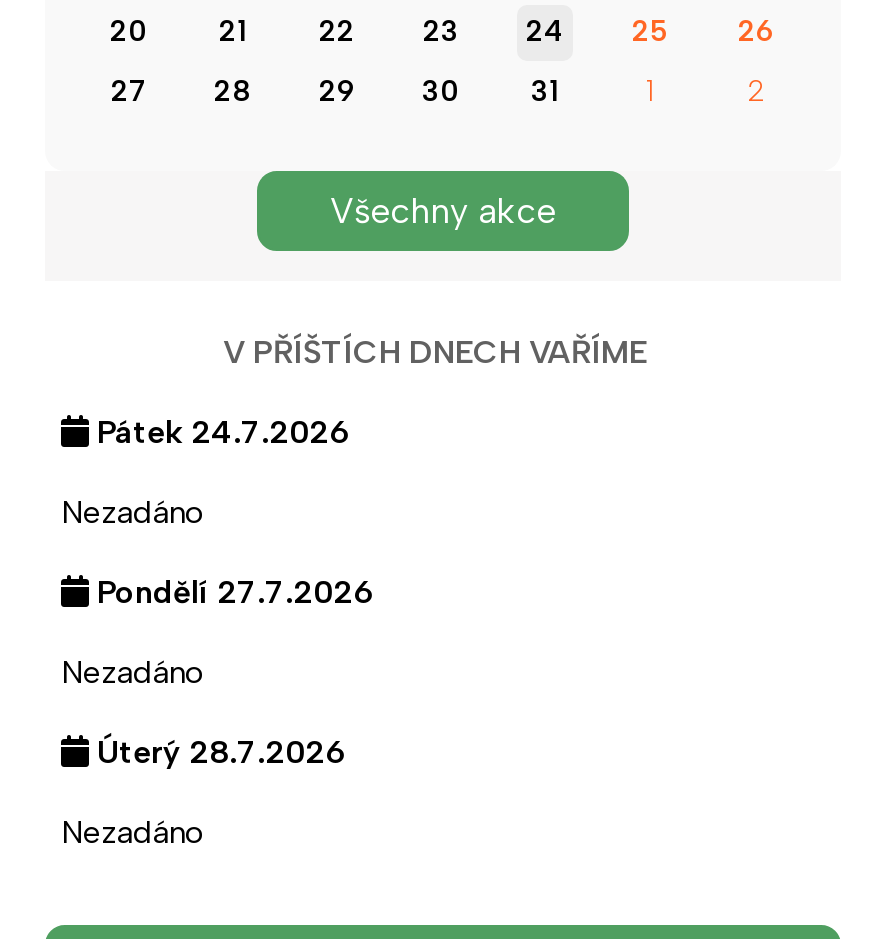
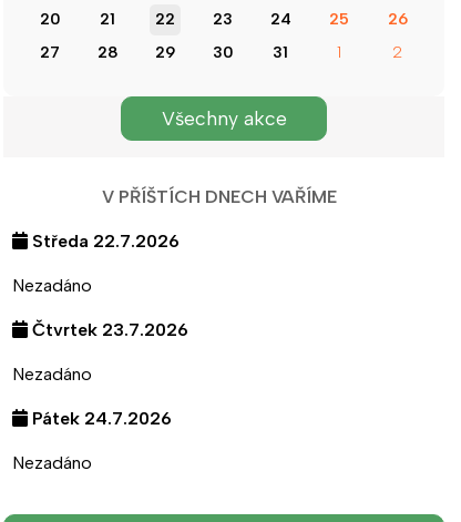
- Pátek 24.7.2026
+ Středa 22.7.2026

- Pondělí 27.7.2026
+ Čtvrtek 23.7.2026

- Úterý 28.7.2026
+ Pátek 24.7.2026
